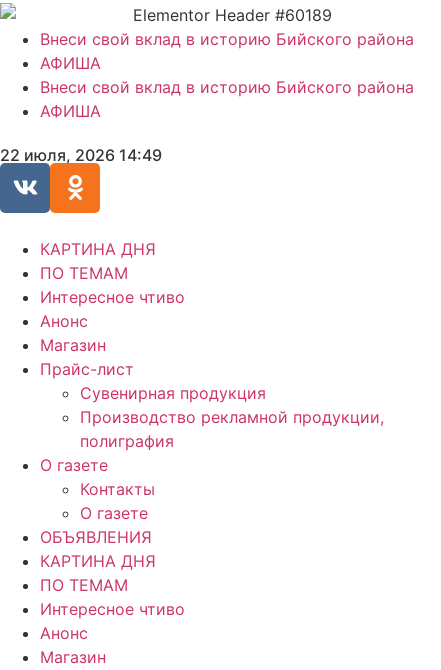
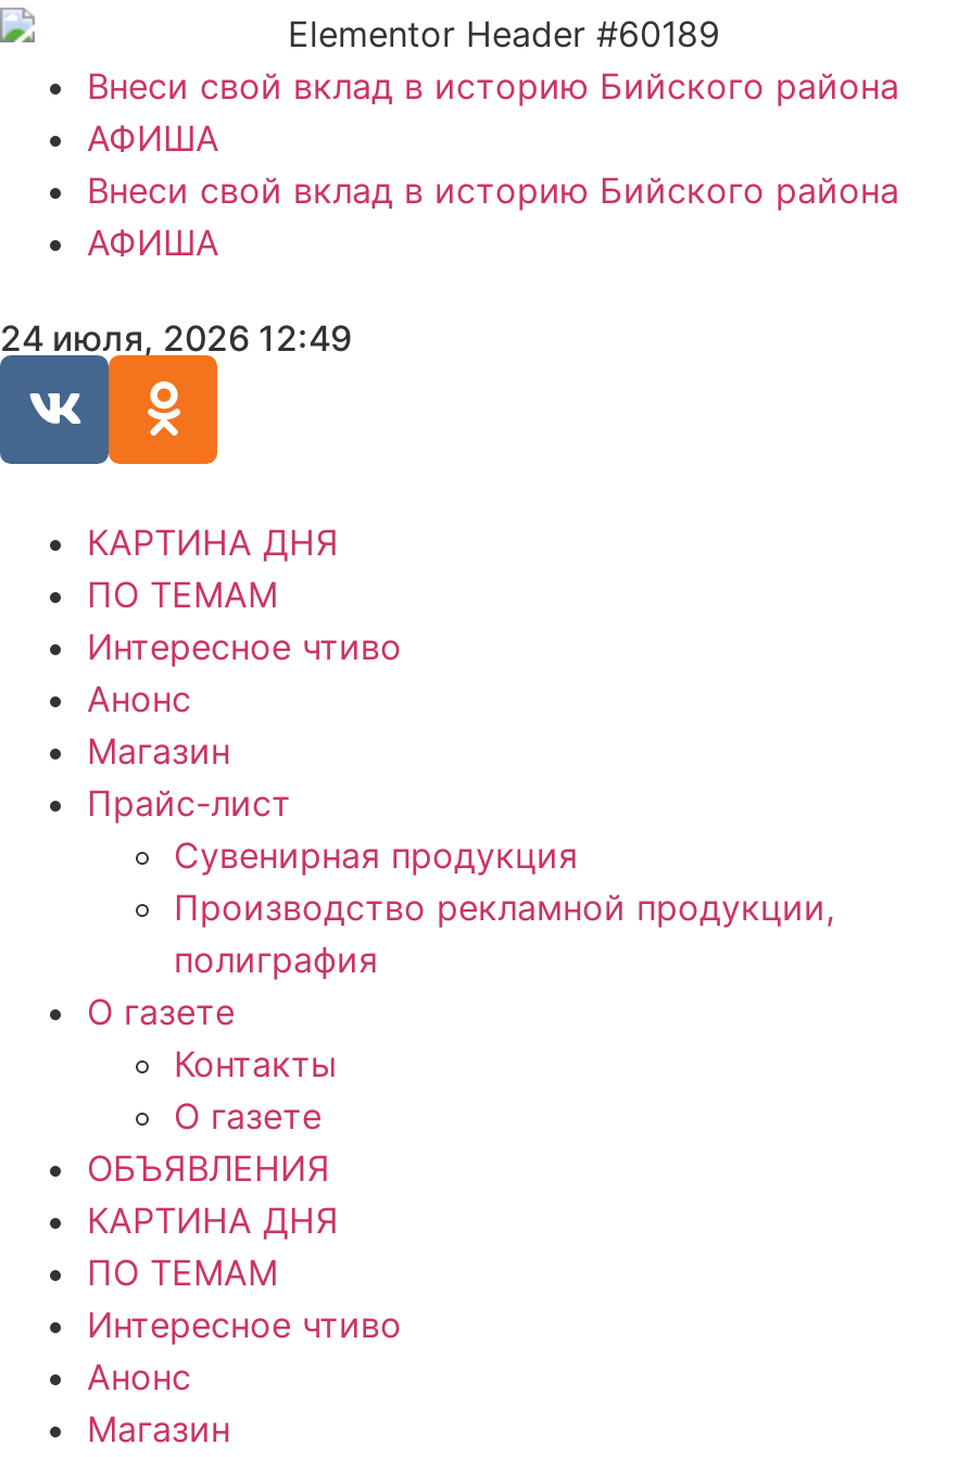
- 22 июля, 2026 14:49
+ 24 июля, 2026 12:49
